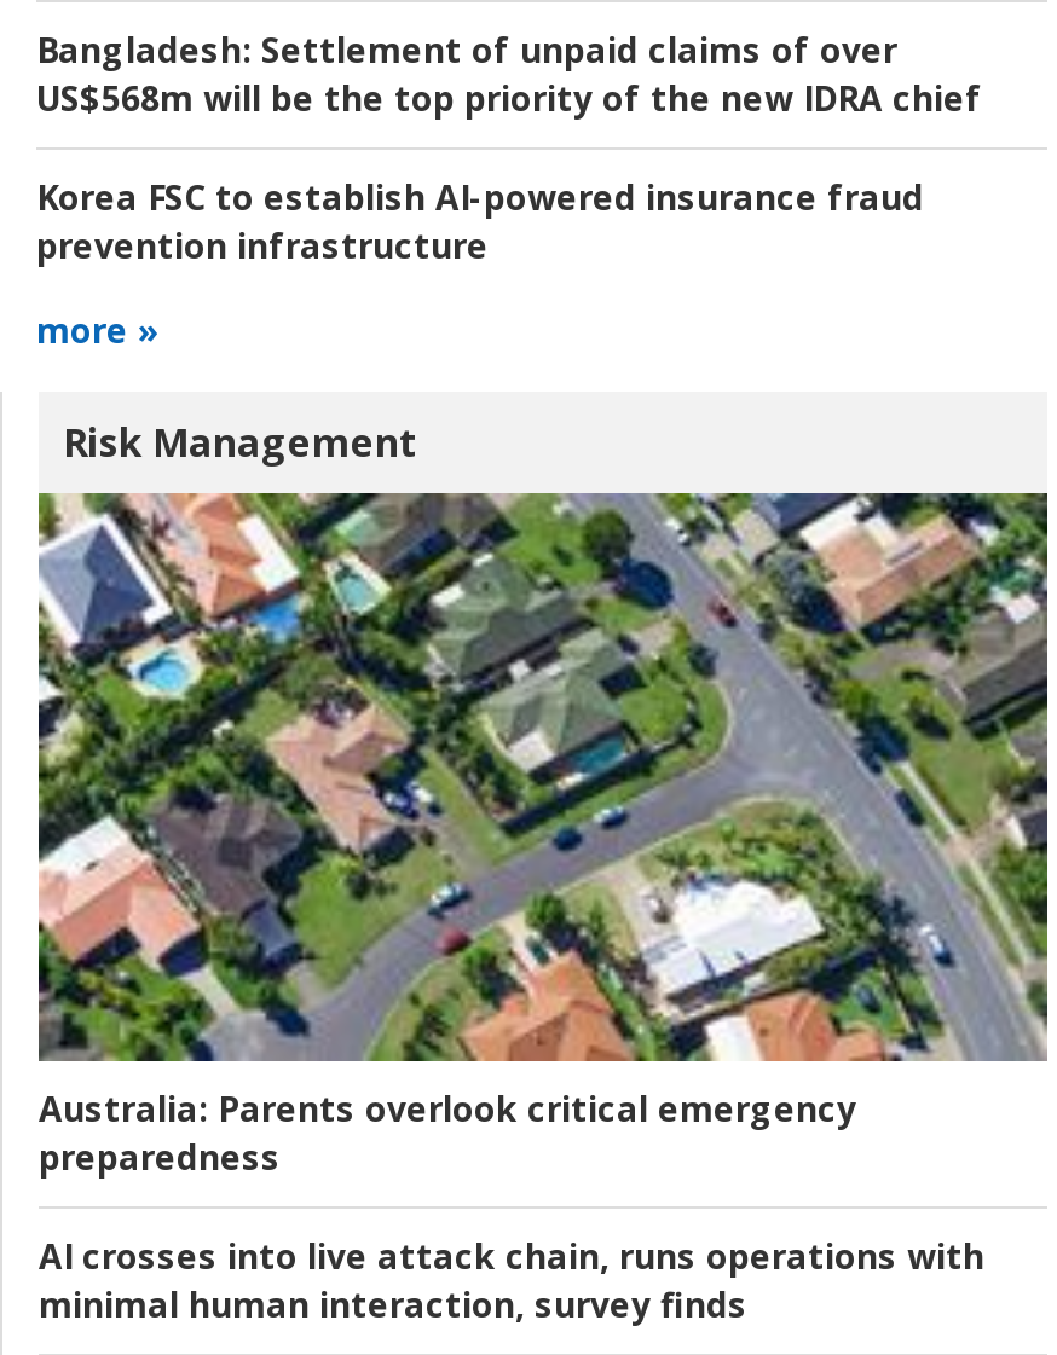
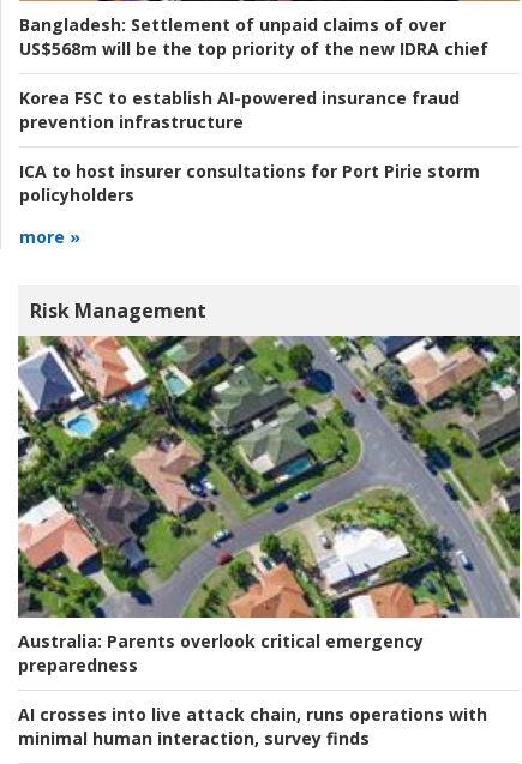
+ ICA to host insurer consultations for Port Pirie storm
+ policyholders
